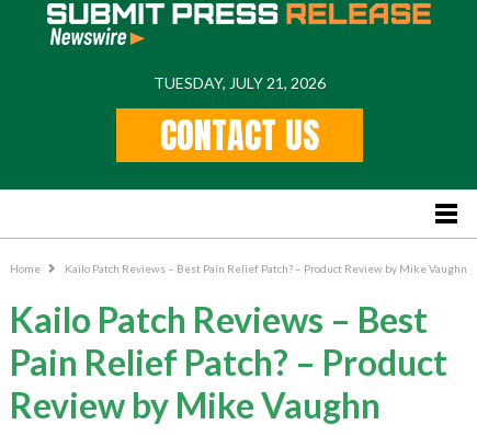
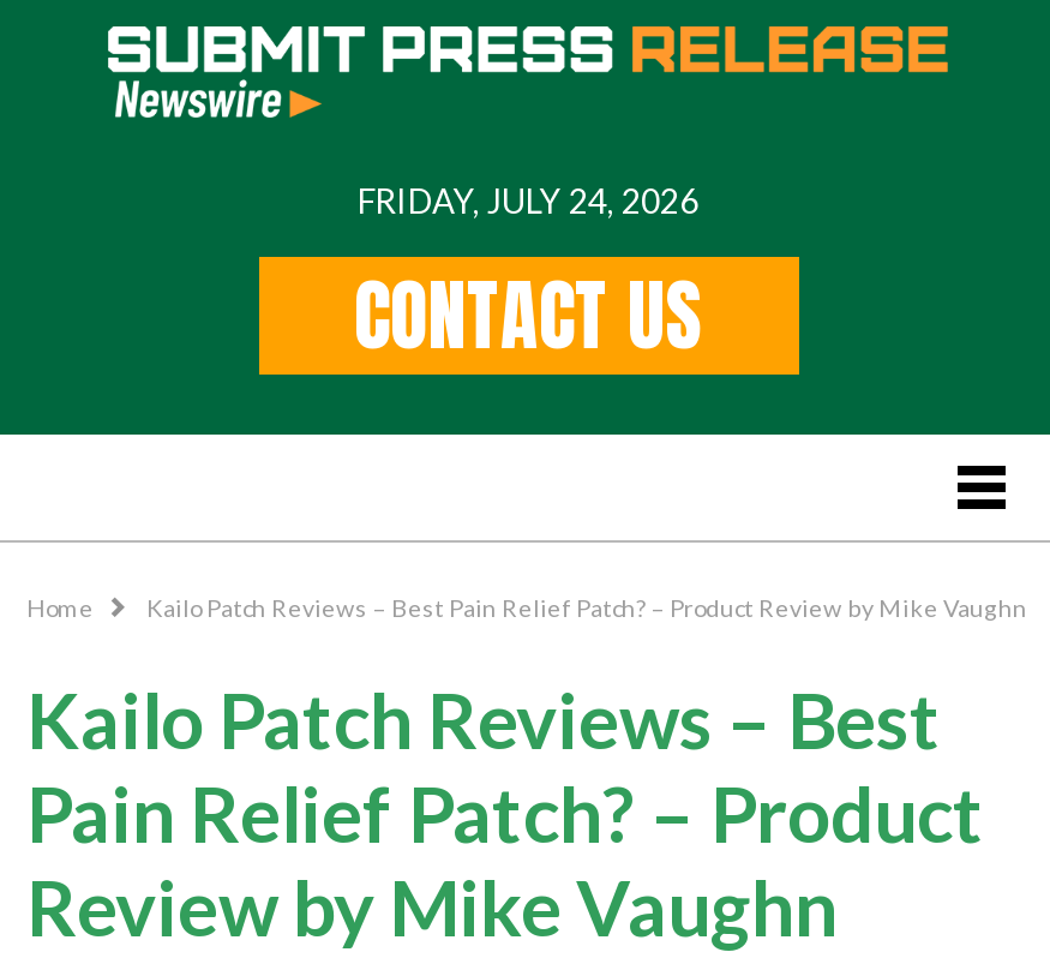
- TUESDAY, JULY 21, 2026
+ FRIDAY, JULY 24, 2026
